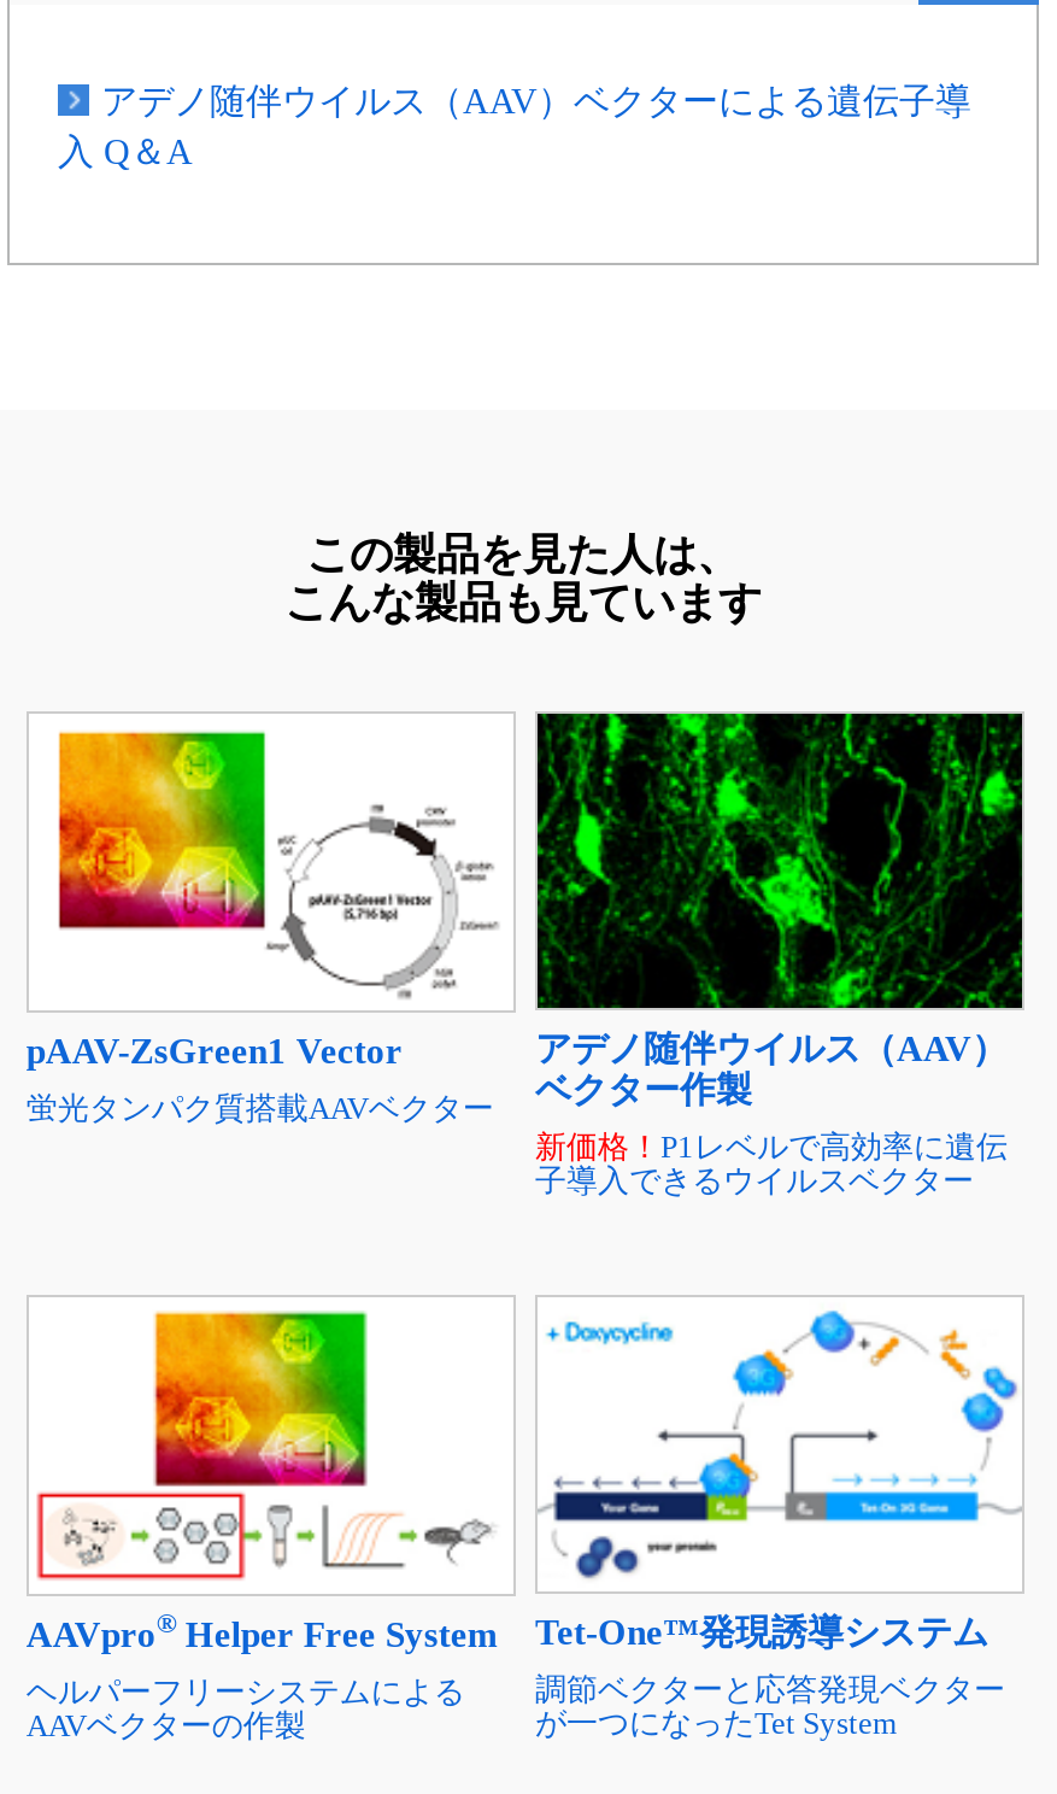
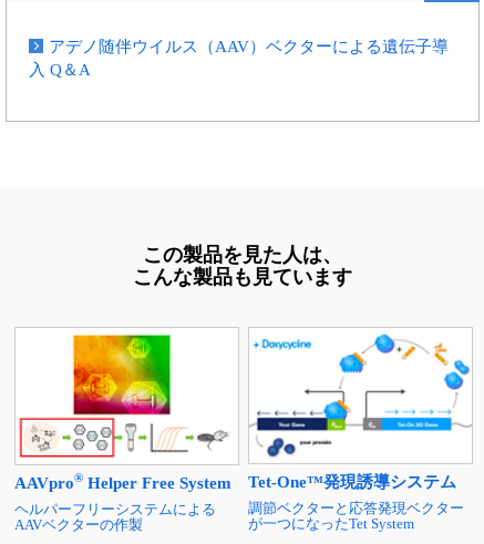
- [image]
- アデノ随伴ウイルス（AAV）
- ベクター作製
- 新価格！P1レベルで高効率に遺伝
- 子導入できるウイルスベクター

- [image]
- pAAV-ZsGreen1 Vector
- 蛍光タンパク質搭載AAVベクター
